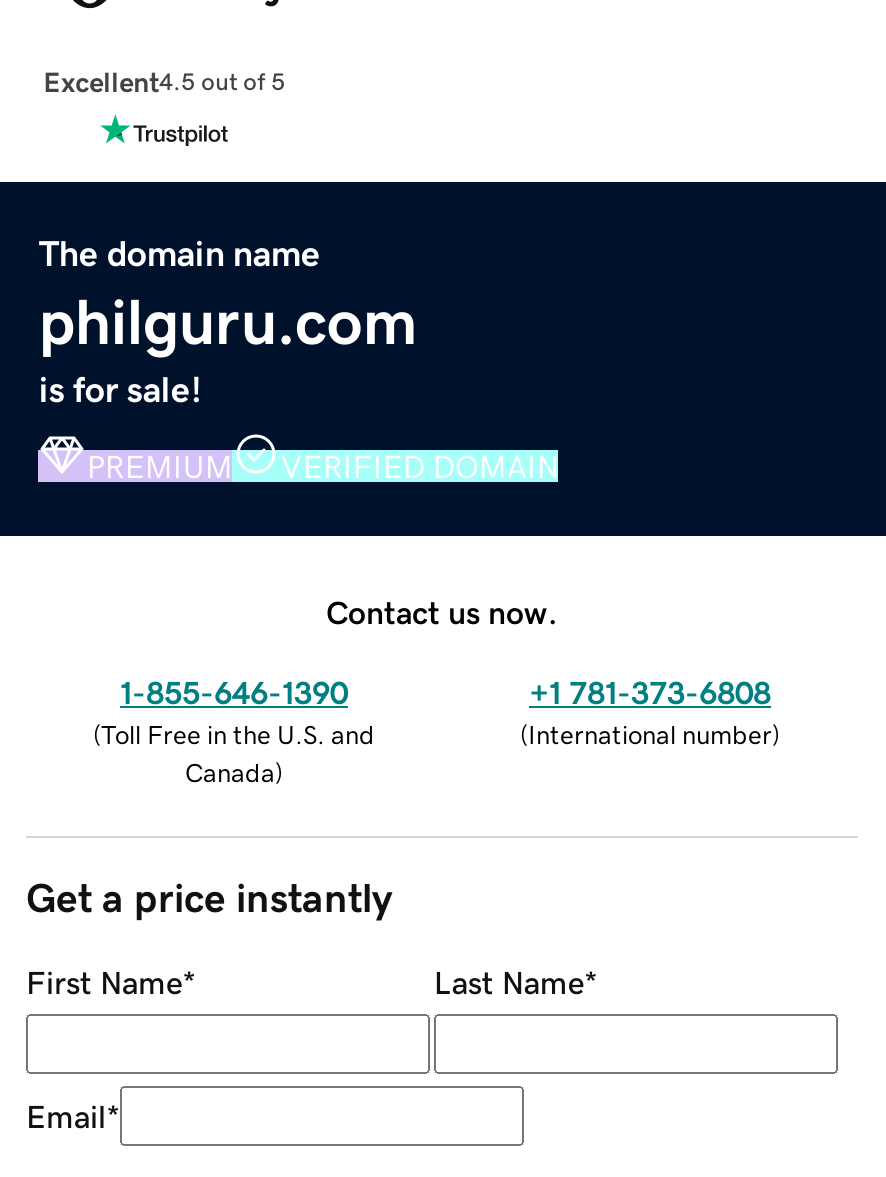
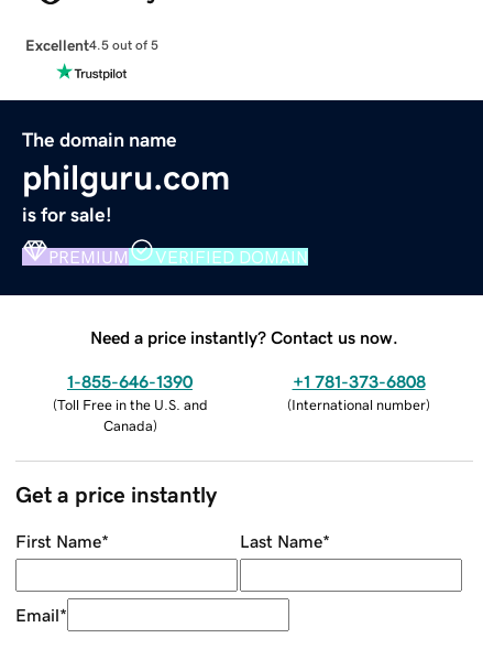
- Contact us now.
+ Need a price instantly? Contact us now.
